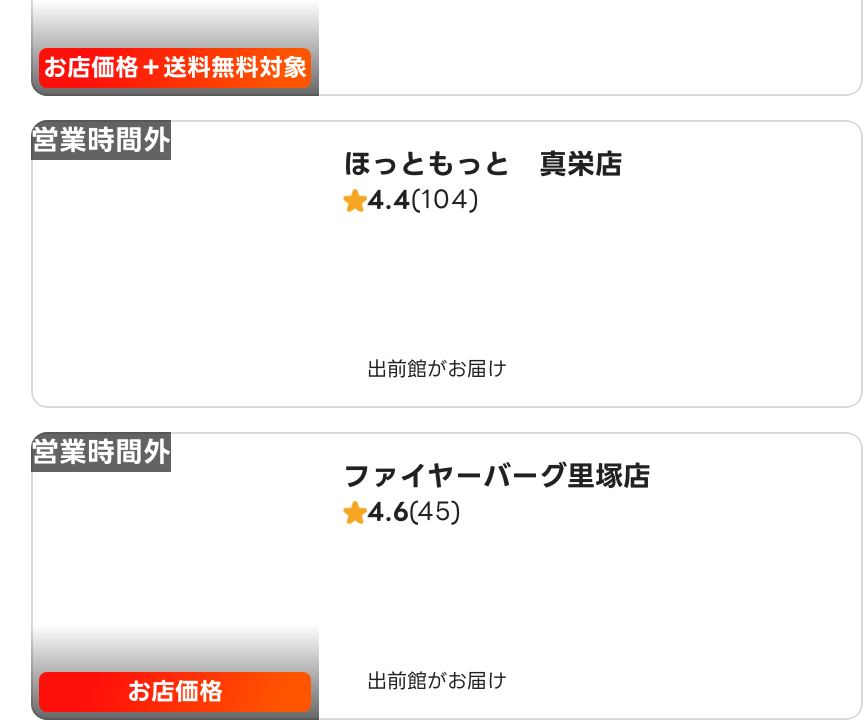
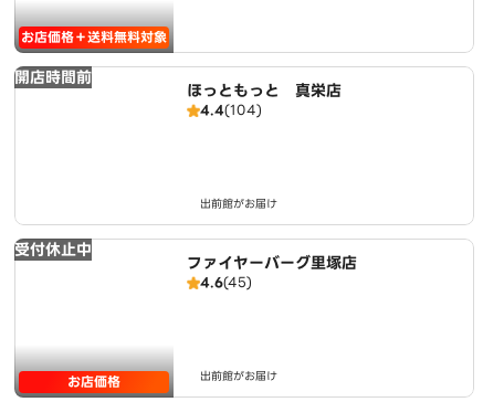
- 営業時間外
+ 開店時間前

- 営業時間外
+ 受付休止中
